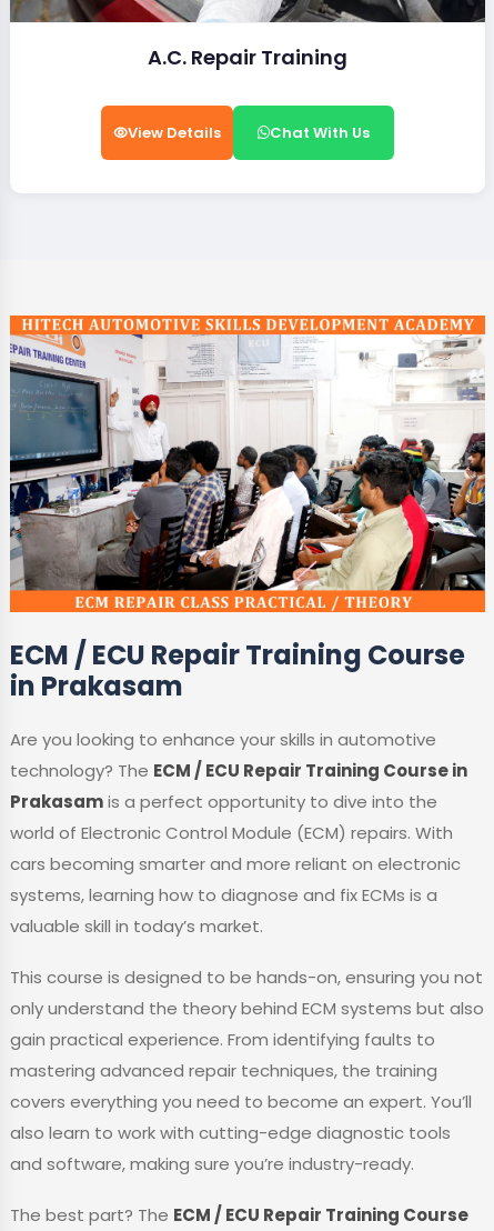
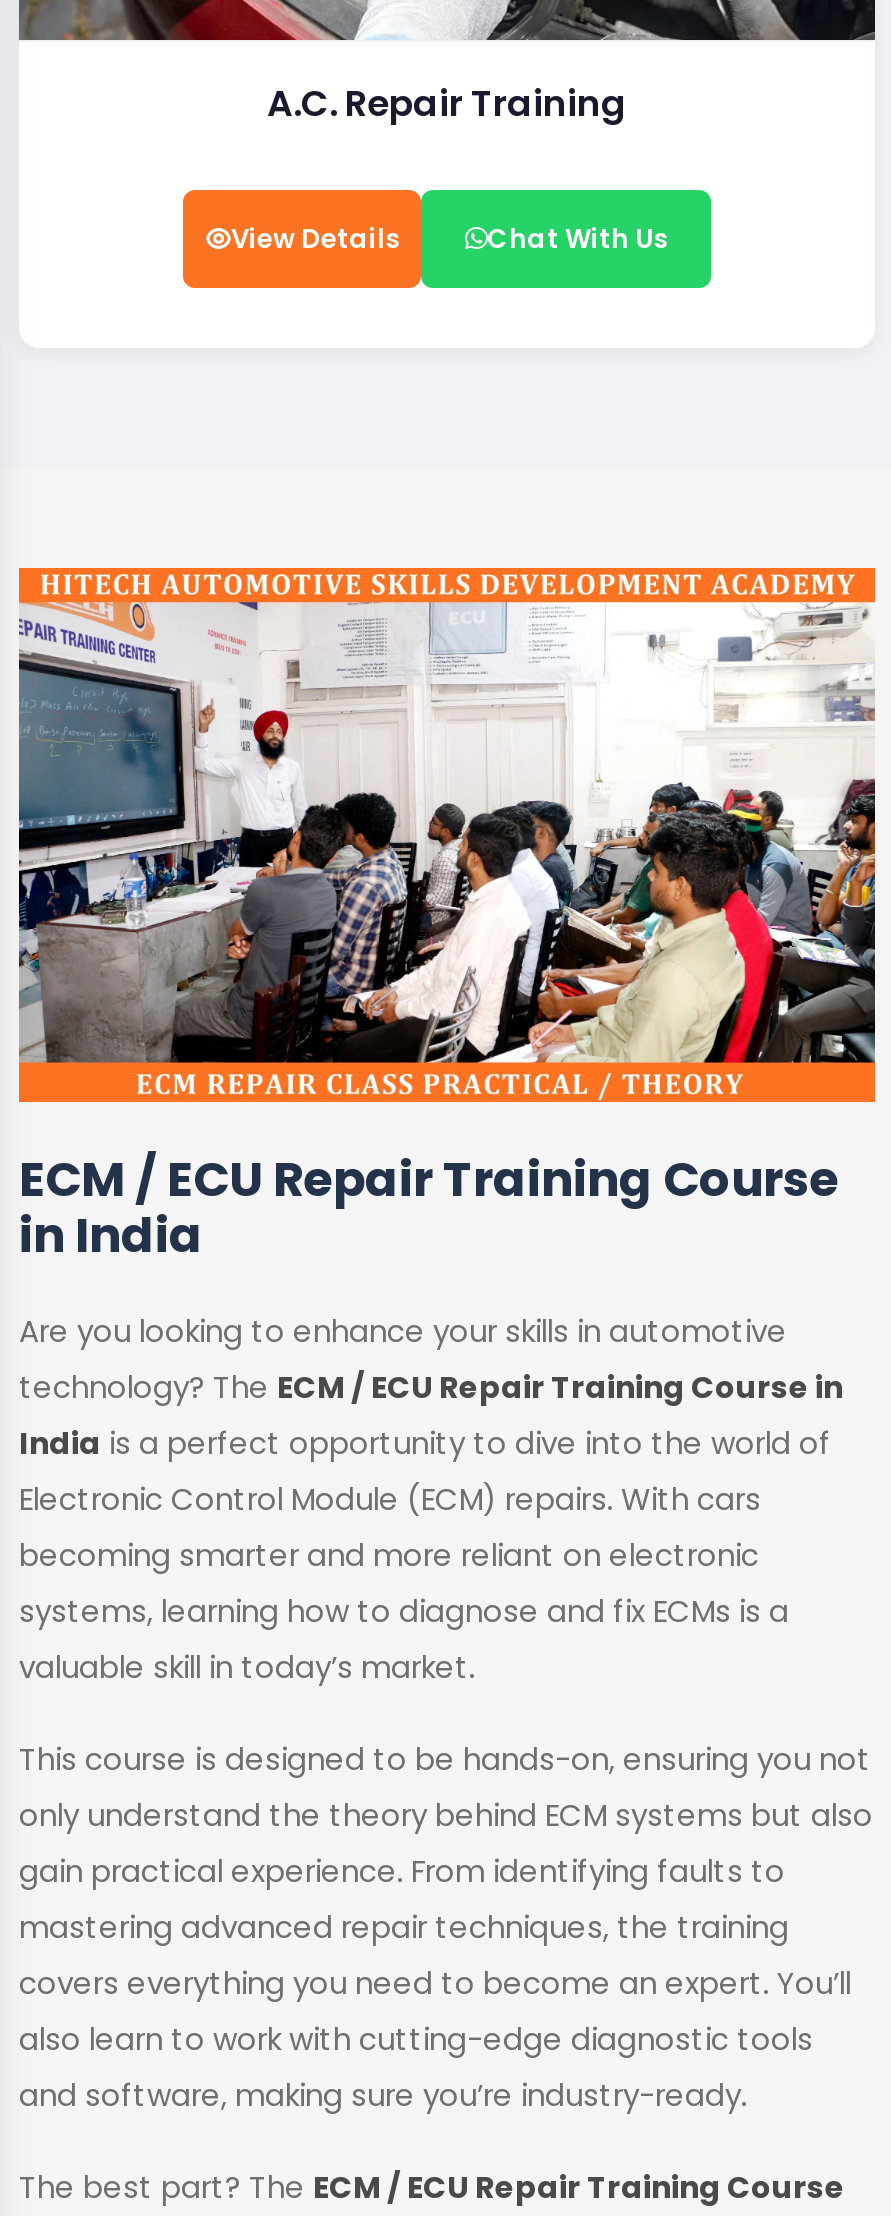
- in Prakasam
+ in India

- Prakasam is a perfect opportunity to dive into the
- world of Electronic Control Module (ECM) repairs. With
- cars becoming smarter and more reliant on electronic
+ India is a perfect opportunity to dive into the world of
+ Electronic Control Module (ECM) repairs. With cars
+ becoming smarter and more reliant on electronic
